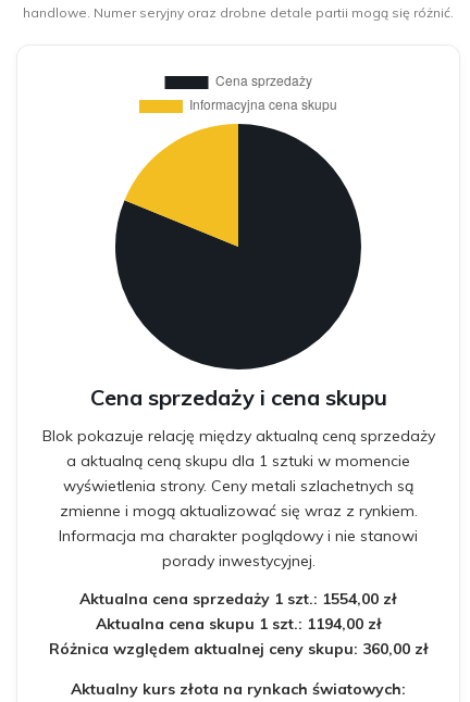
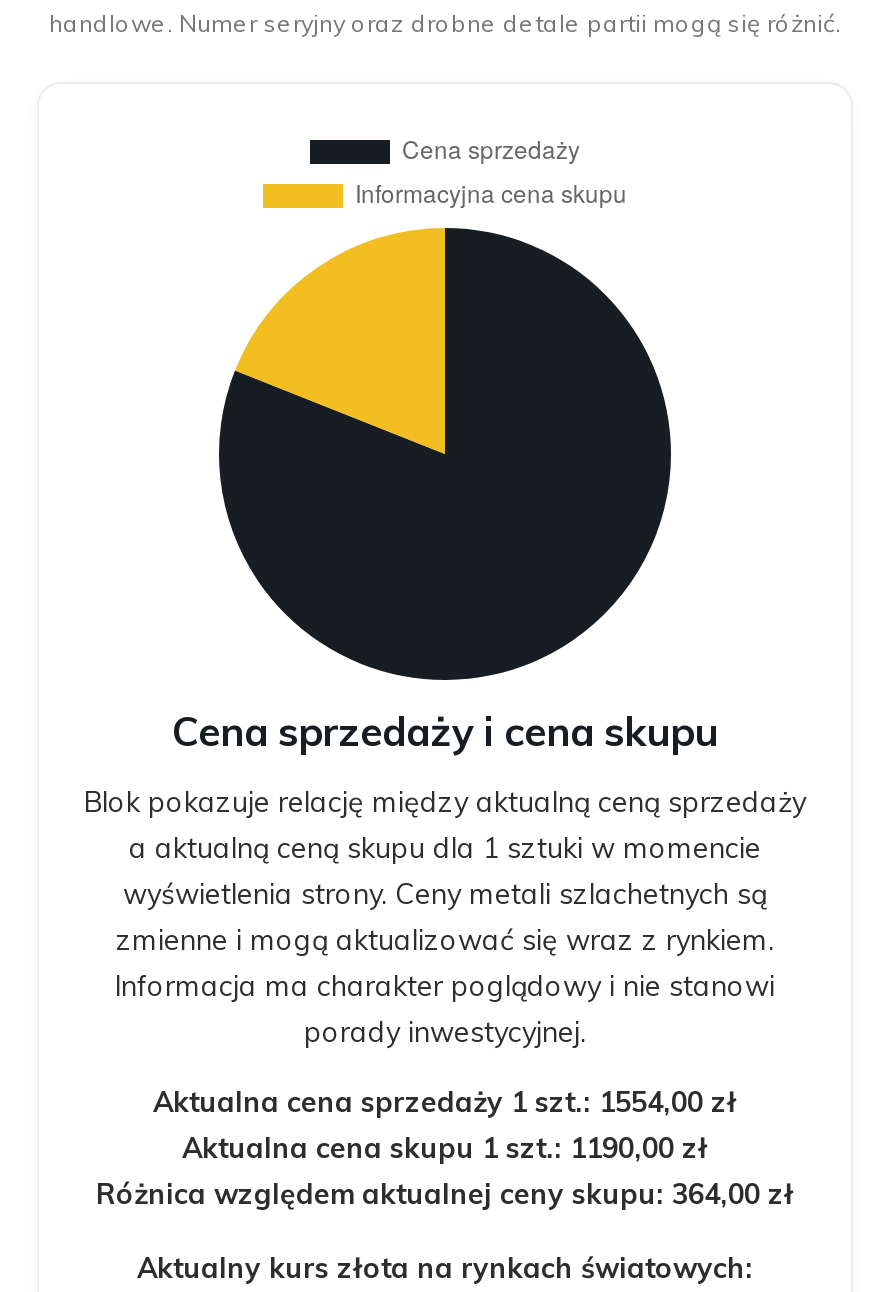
- Aktualna cena skupu 1 szt.: 1194,00 zł
+ Aktualna cena skupu 1 szt.: 1190,00 zł

- Różnica względem aktualnej ceny skupu: 360,00 zł
+ Różnica względem aktualnej ceny skupu: 364,00 zł
